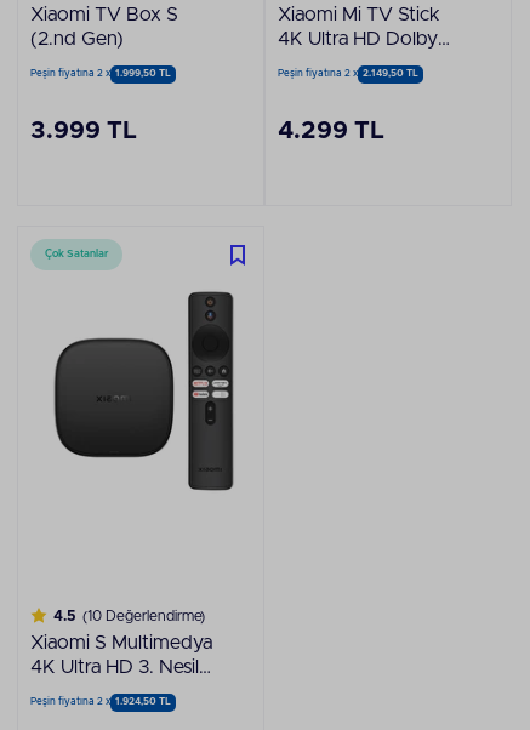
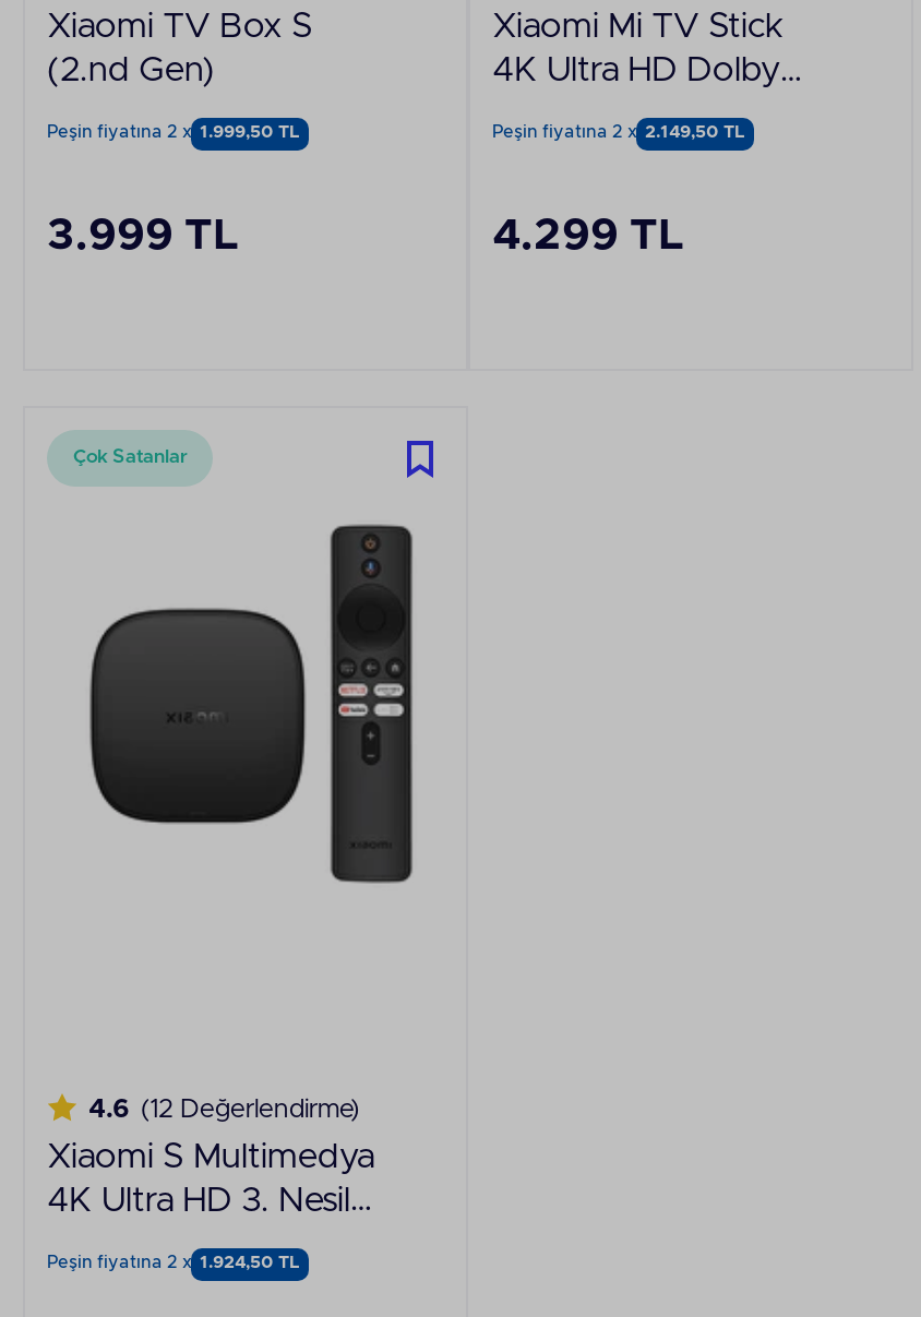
- 4.5 (10 Değerlendirme)
+ 4.6 (12 Değerlendirme)
